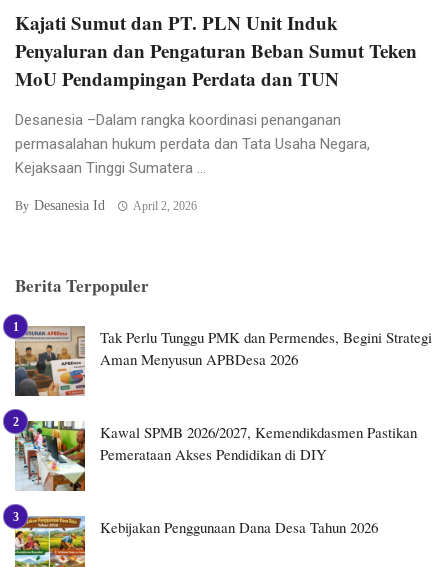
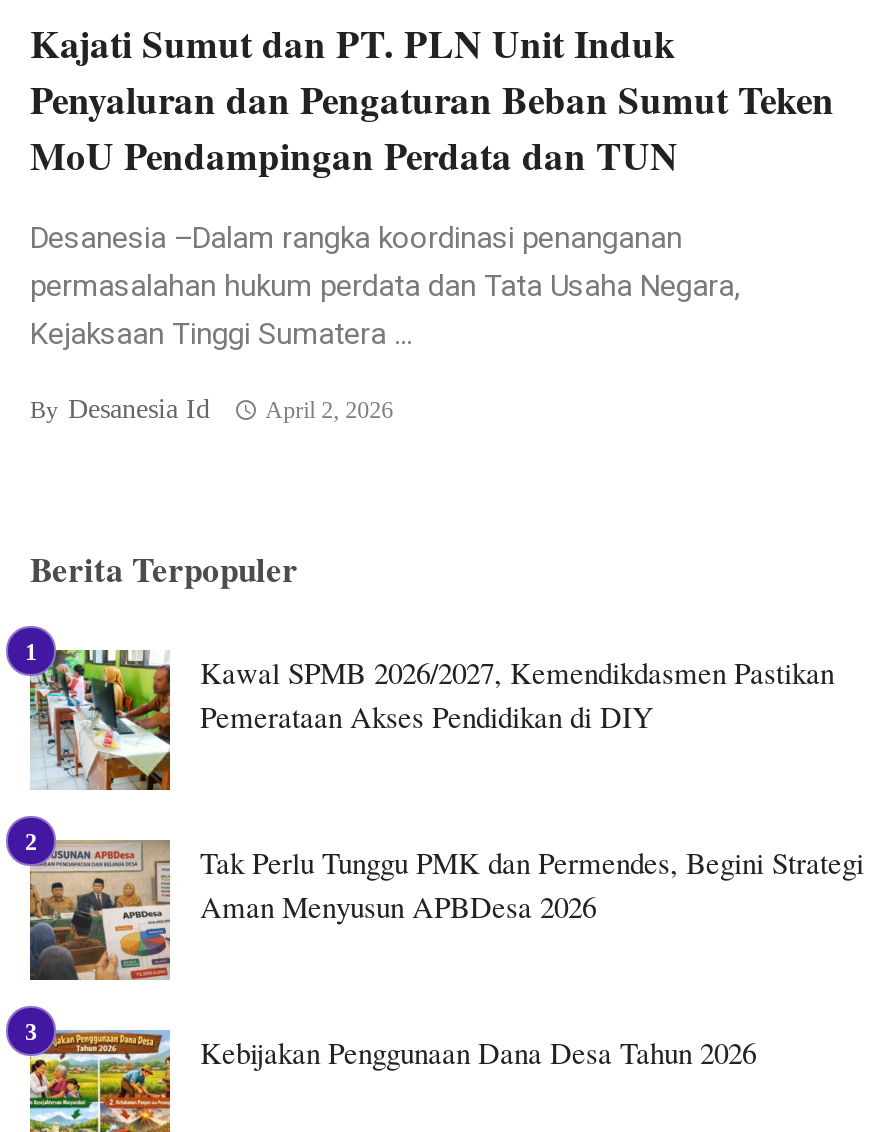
moved down: [image] | Tak Perlu Tunggu PMK dan Permendes, Begini Strategi | Aman Menyusun APBDesa 2026

moved up: [image] | Kawal SPMB 2026/2027, Kemendikdasmen Pastikan | Pemerataan Akses Pendidikan di DIY
